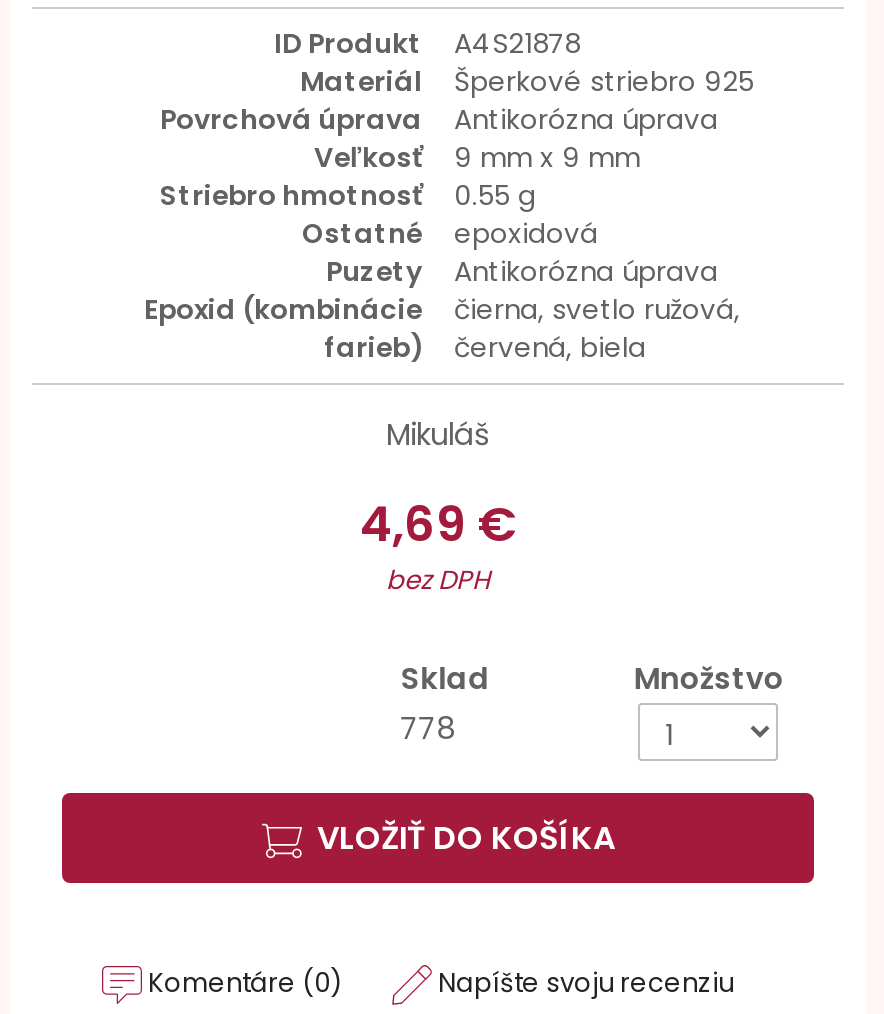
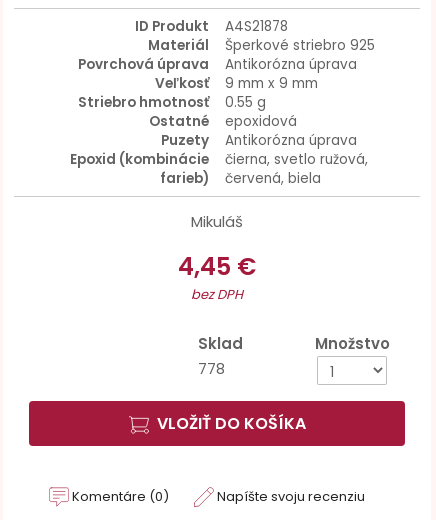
- 4,69 €
+ 4,45 €
